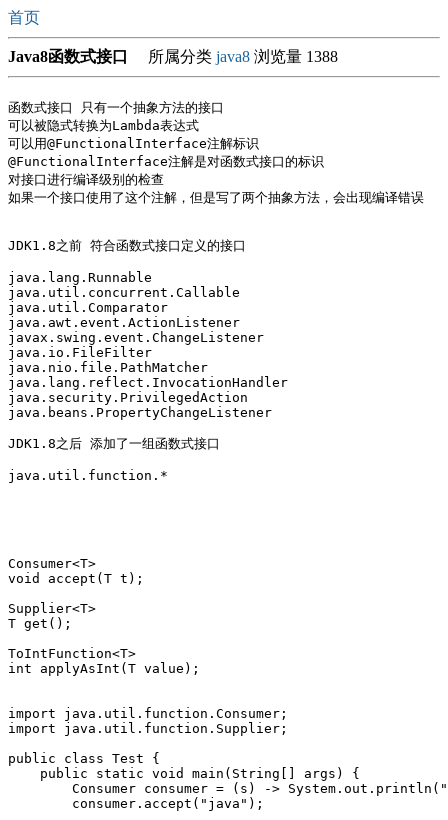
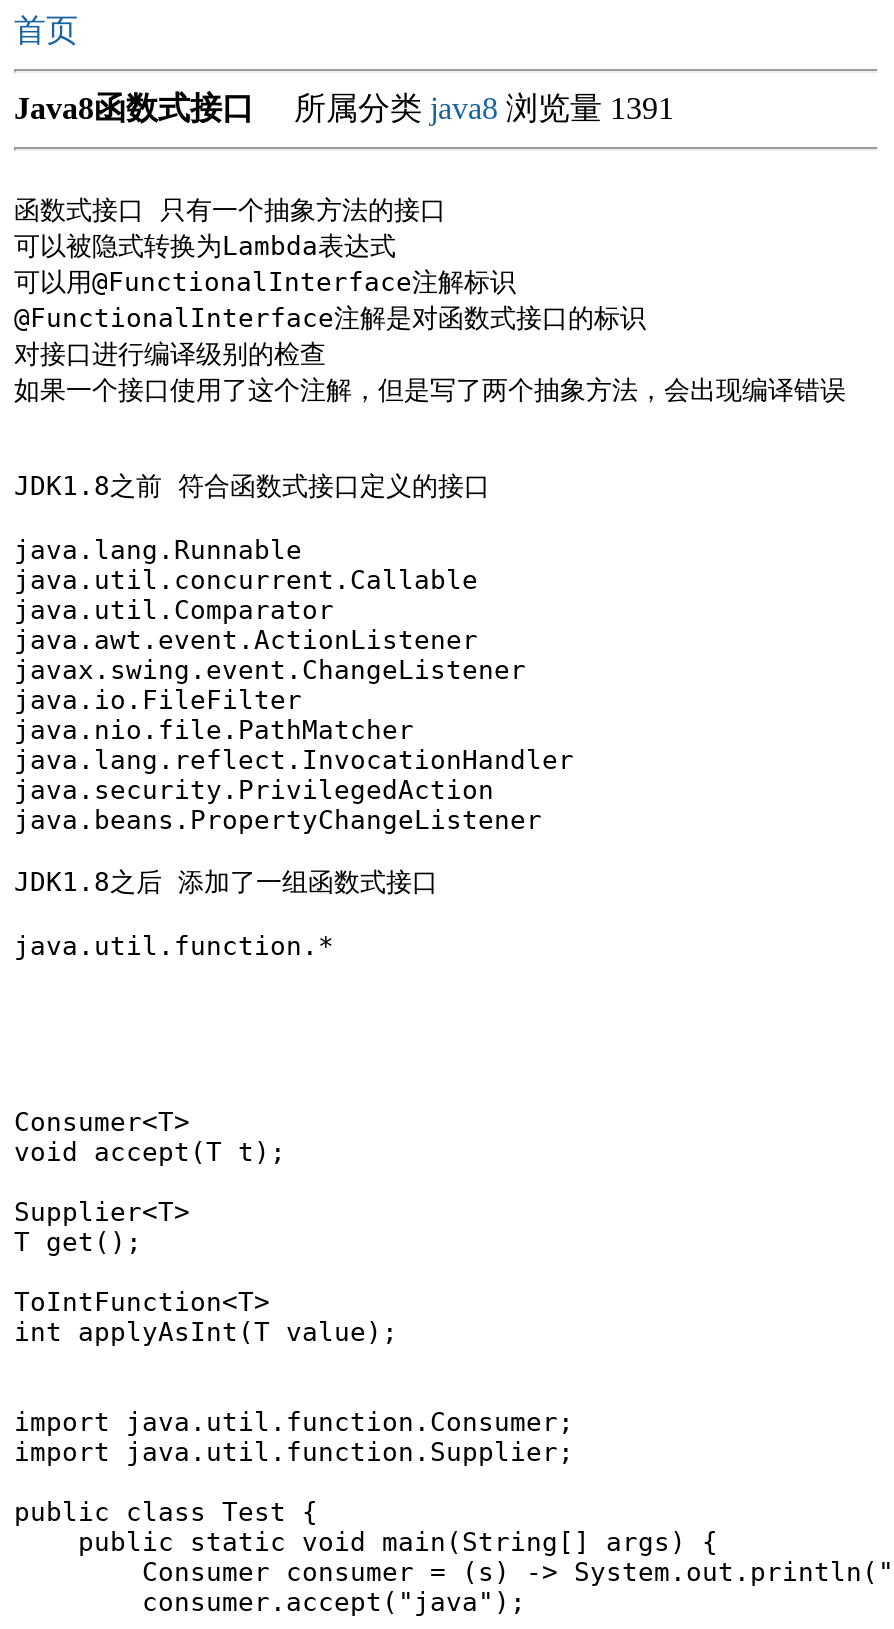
- Java8函数式接口所属分类java8浏览量 1388
+ Java8函数式接口所属分类java8浏览量 1391
